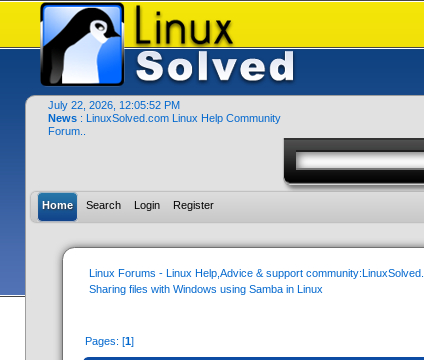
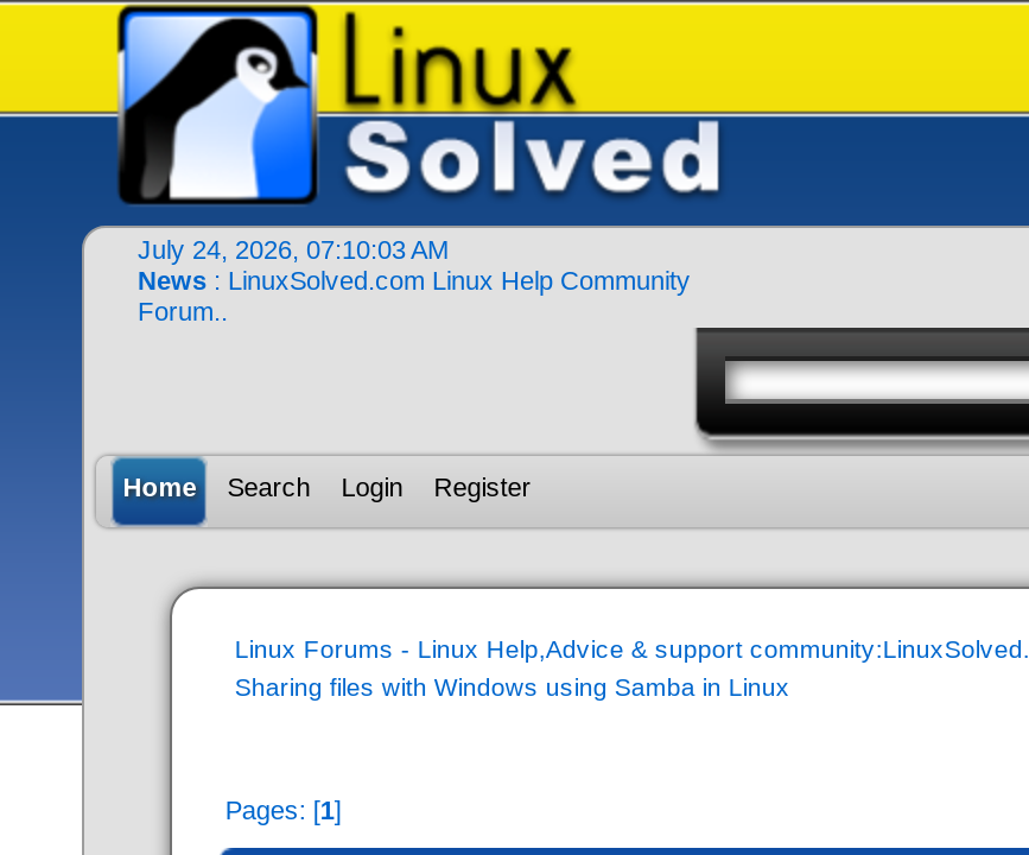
- July 22, 2026, 12:05:52 PM
+ July 24, 2026, 07:10:03 AM
